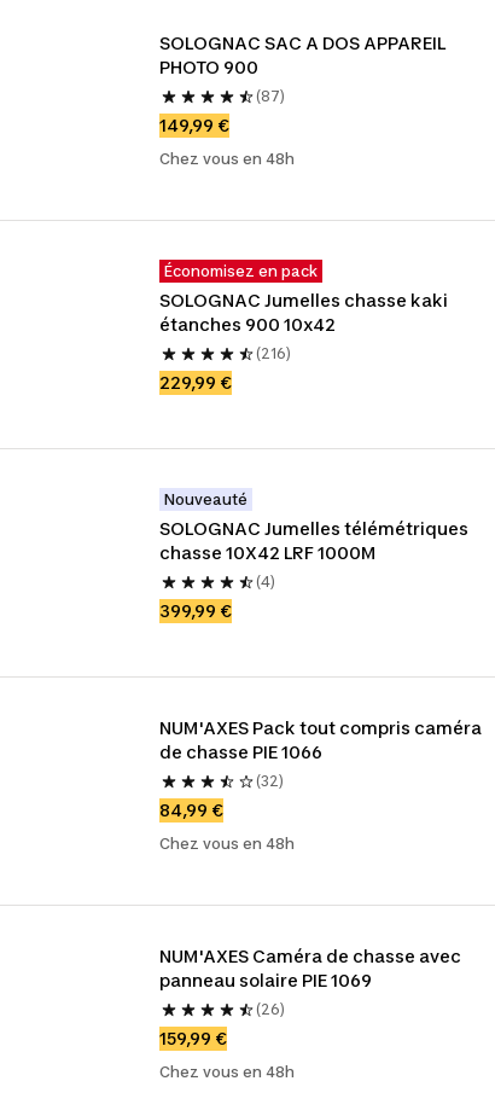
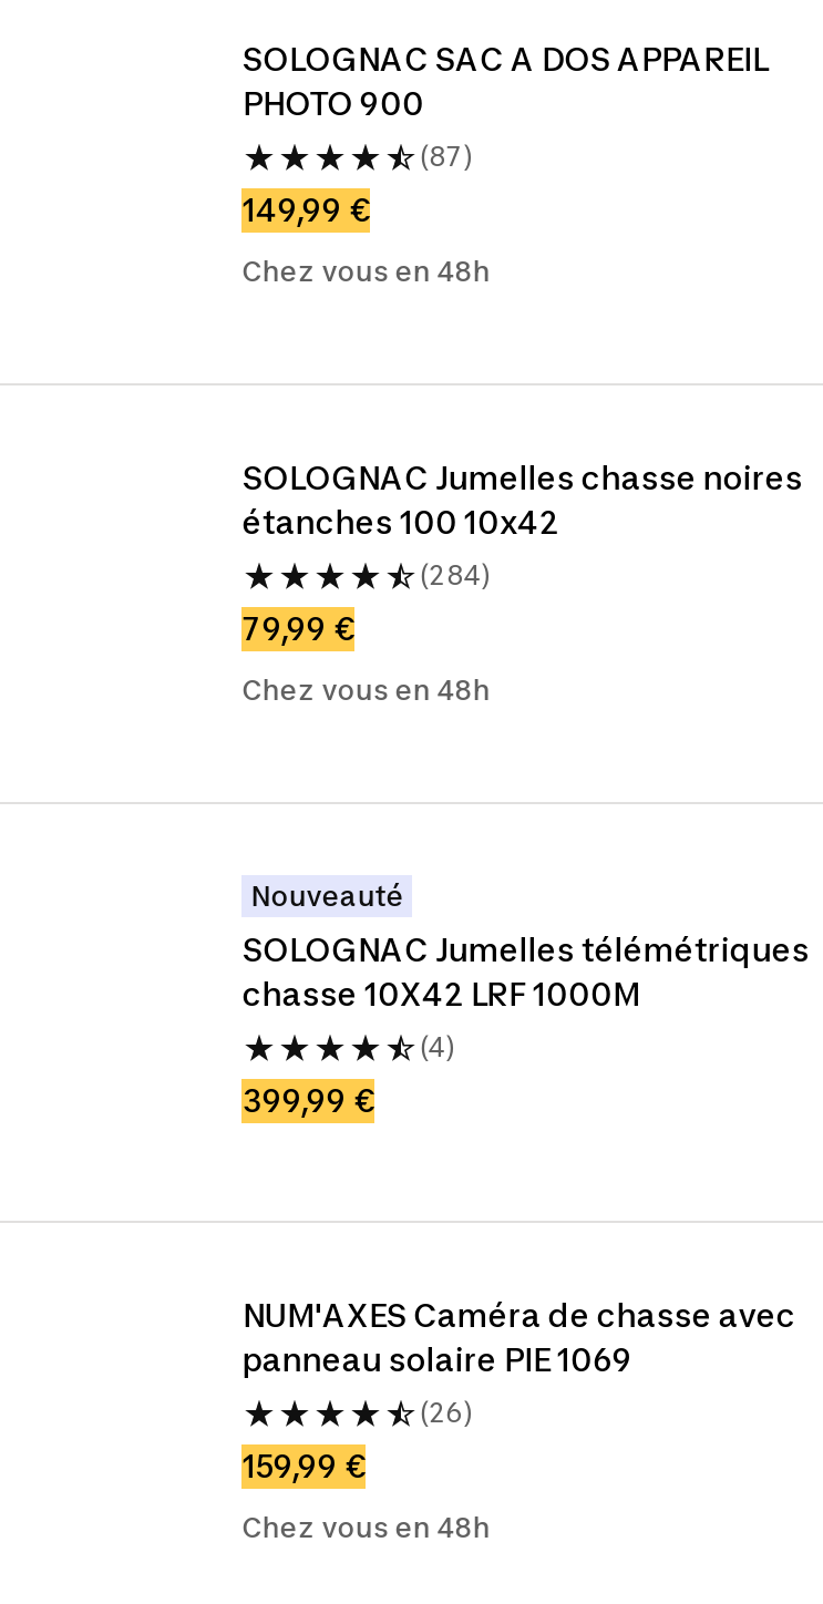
- Économisez en pack
+ SOLOGNAC Jumelles chasse noires
+ étanches 100 10x42

- SOLOGNAC Jumelles chasse kaki
- étanches 900 10x42
+ (284)

- (216)
+ 79,99 €

- 229,99 €
+ Chez vous en 48h

- NUM'AXES Pack tout compris caméra
- de chasse PIE 1066
- (32)
- 84,99 €
- Chez vous en 48h
